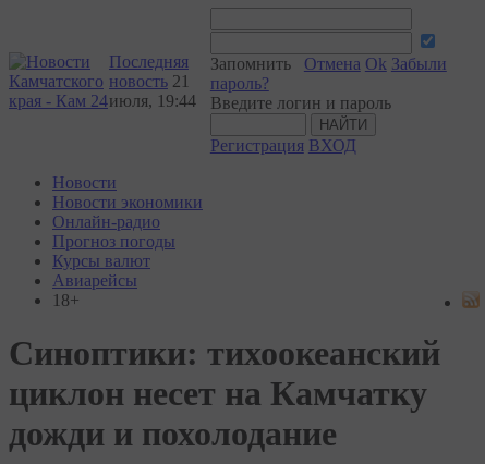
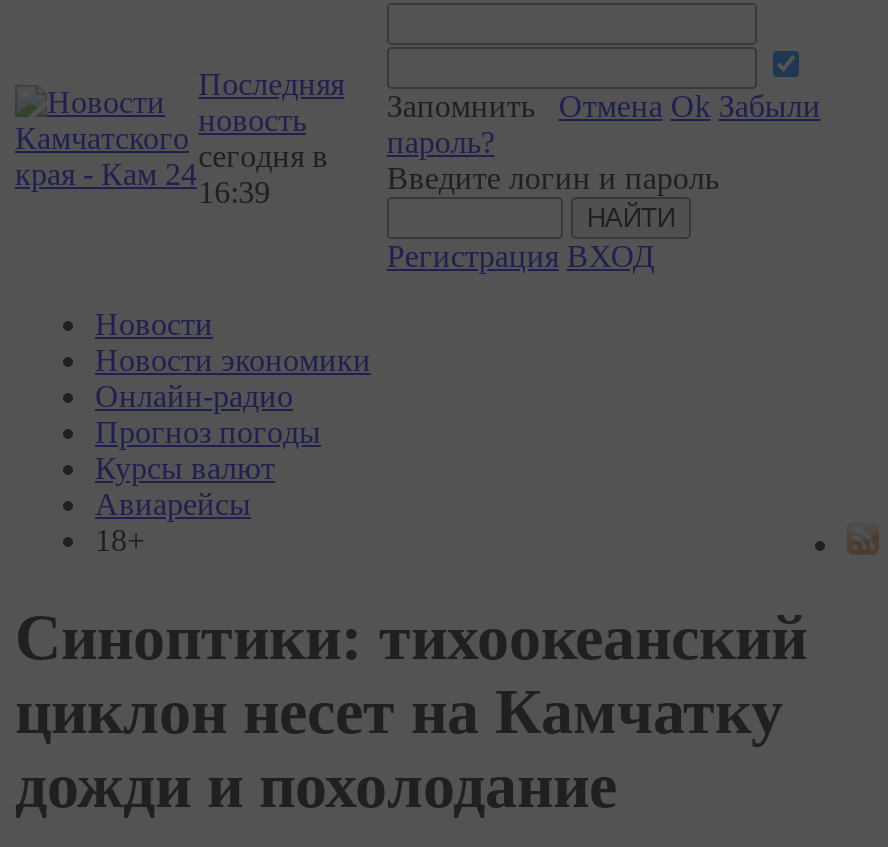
- новость 21
- июля, 19:44
+ новость
+ сегодня в
+ 16:39
